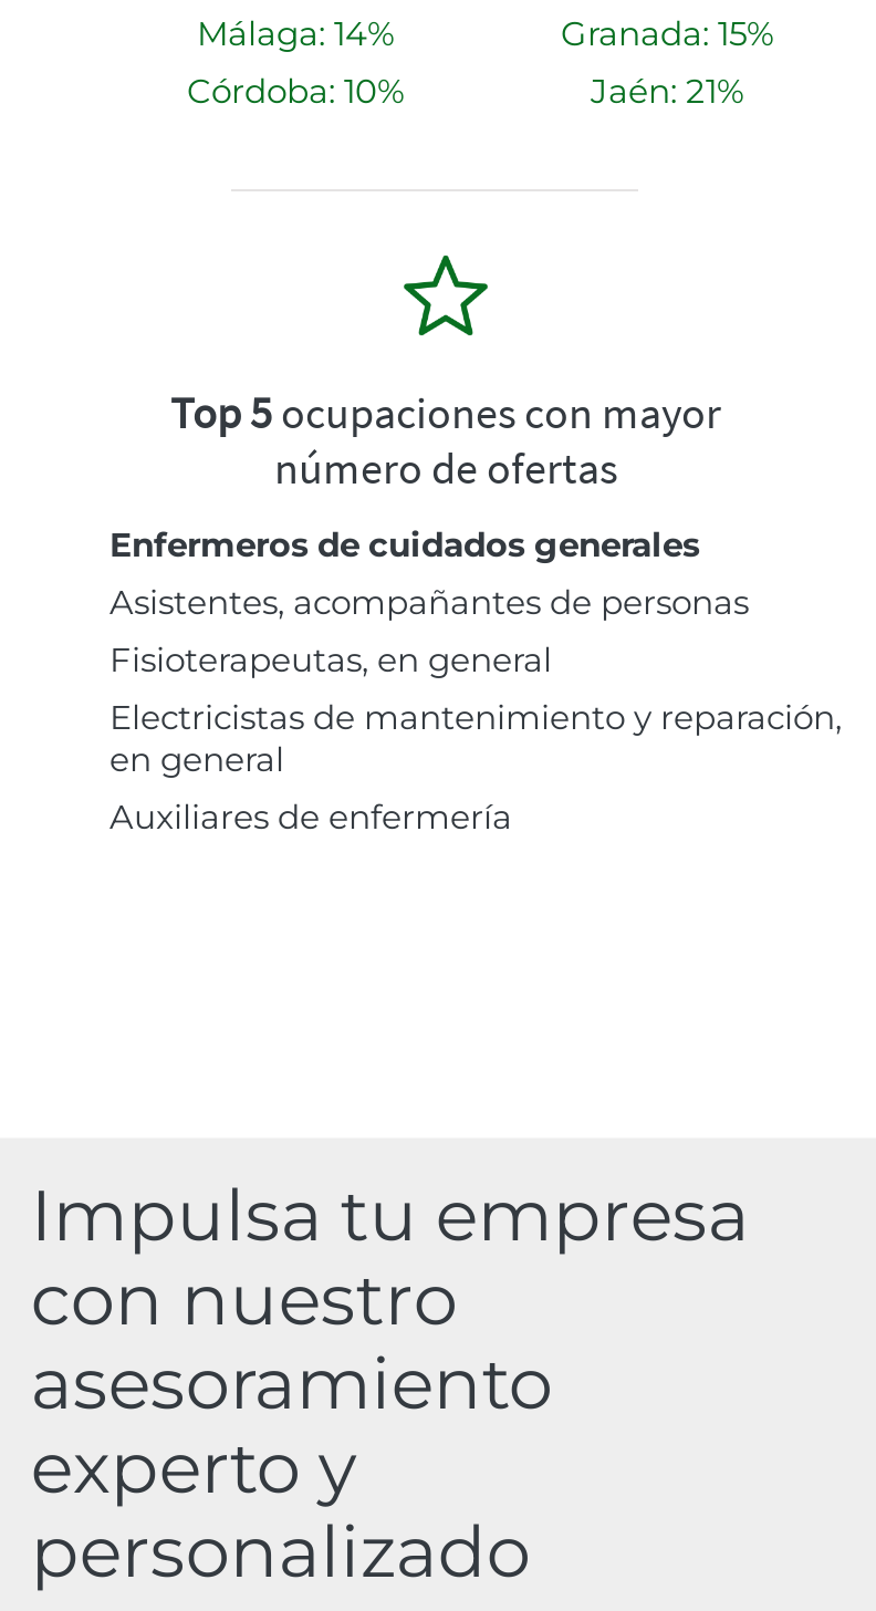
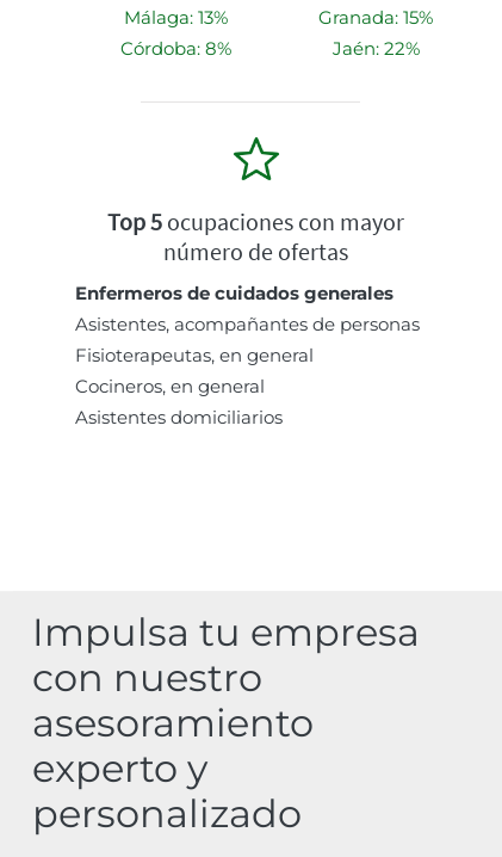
- Málaga: 14%
+ Málaga: 13%

- Córdoba: 10%
+ Córdoba: 8%

- Jaén: 21%
+ Jaén: 22%

- Electricistas de mantenimiento y reparación,
- en general
- Auxiliares de enfermería
+ Cocineros, en general
+ Asistentes domiciliarios
